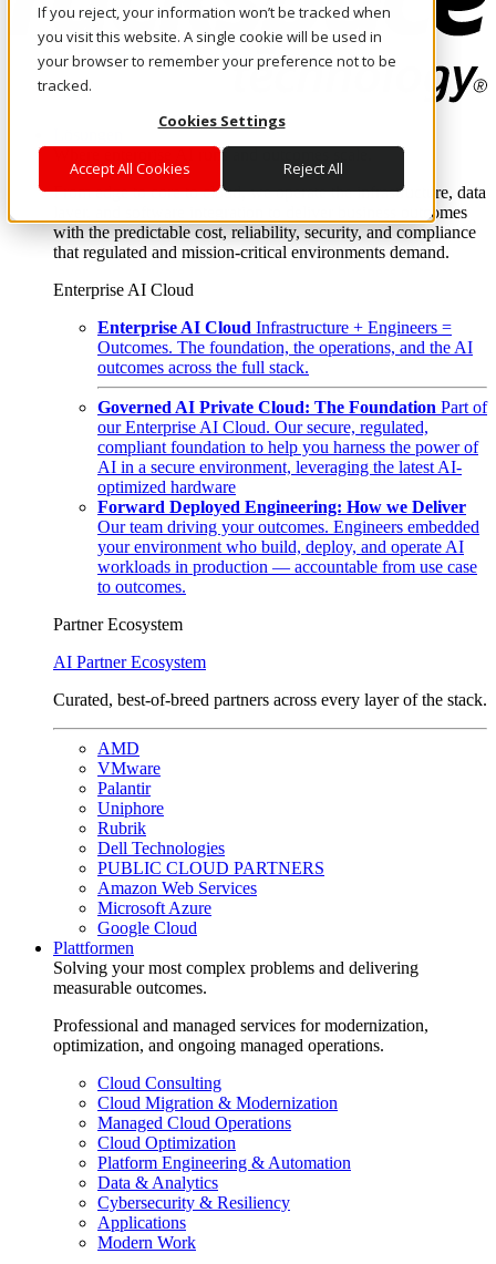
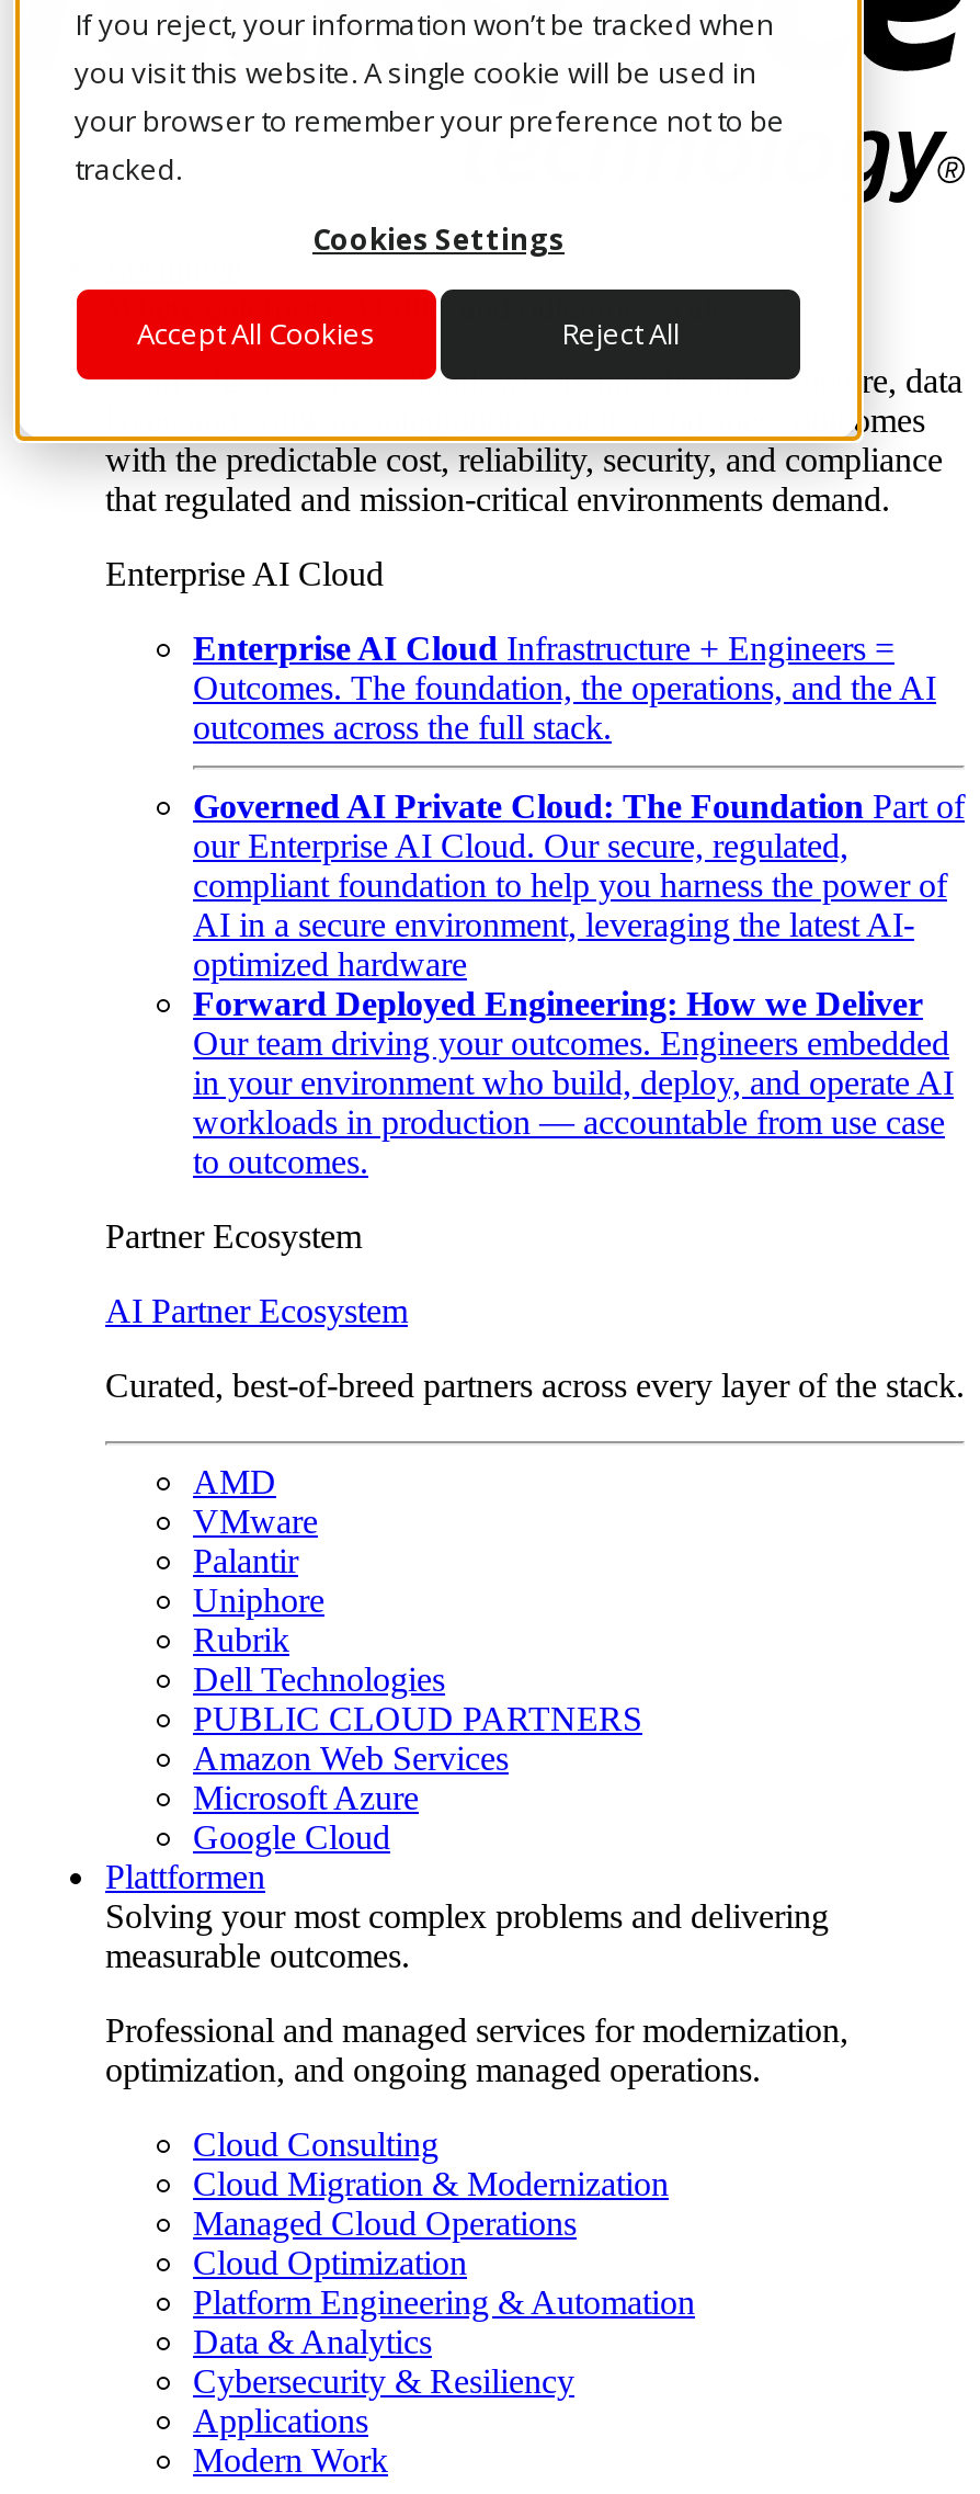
- your environment who build, deploy, and operate AI
+ in your environment who build, deploy, and operate AI
